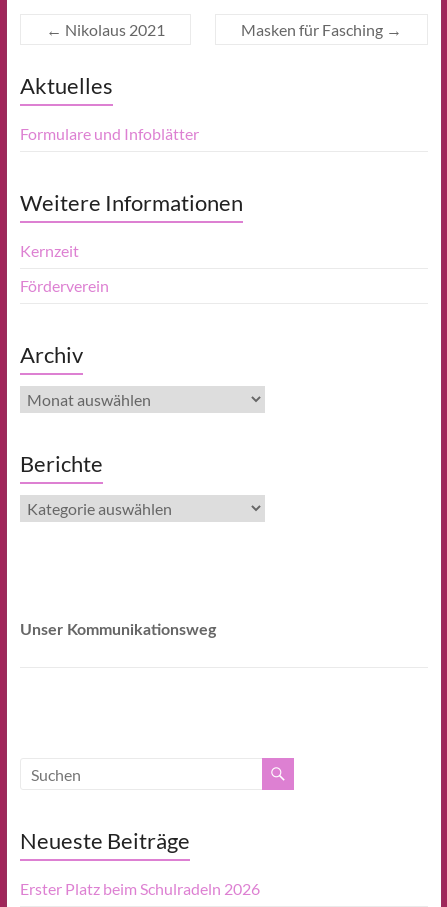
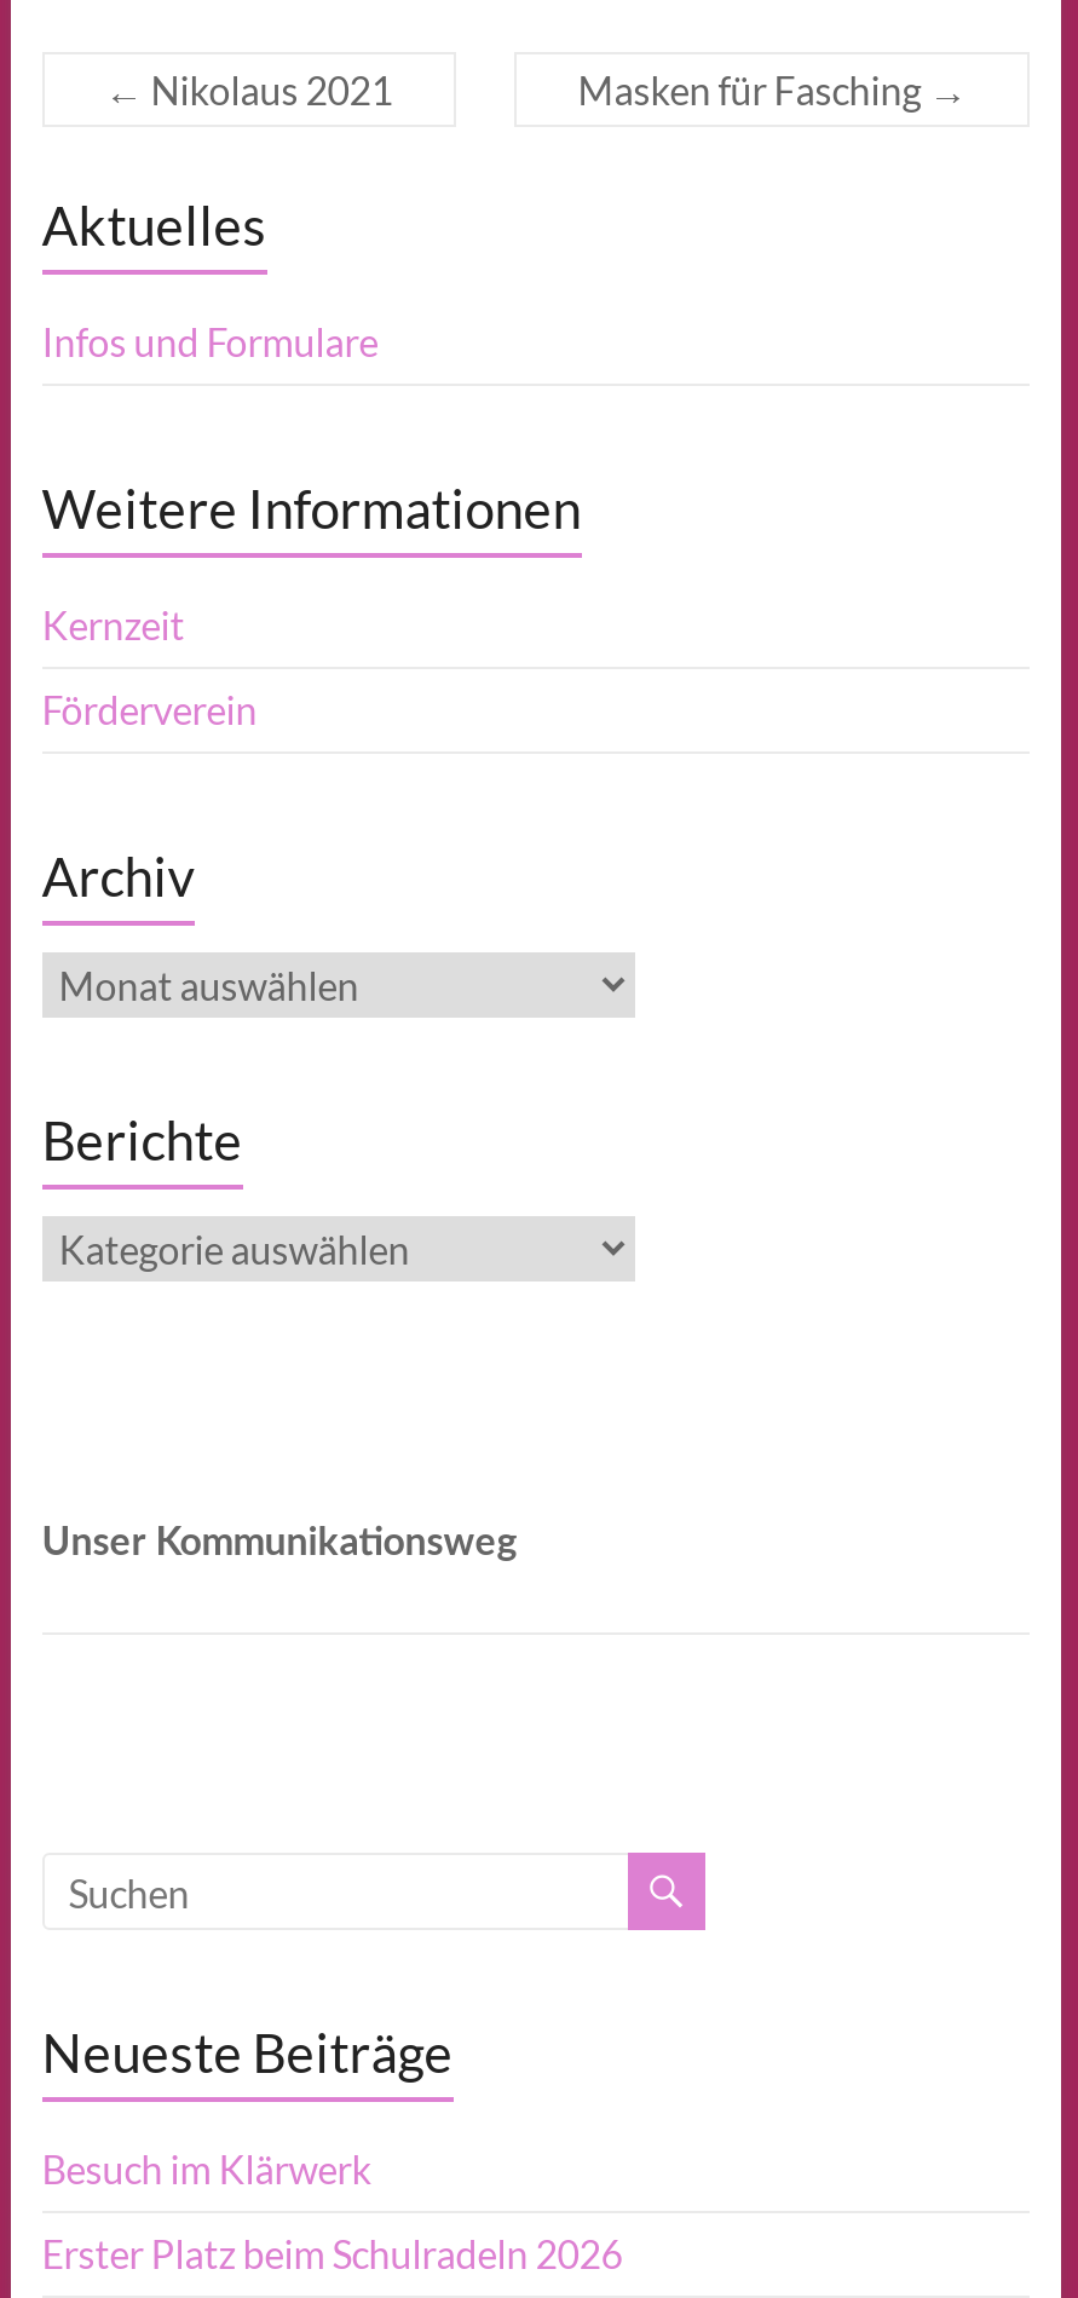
- Formulare und Infoblätter
+ Infos und Formulare

+ Besuch im Klärwerk
